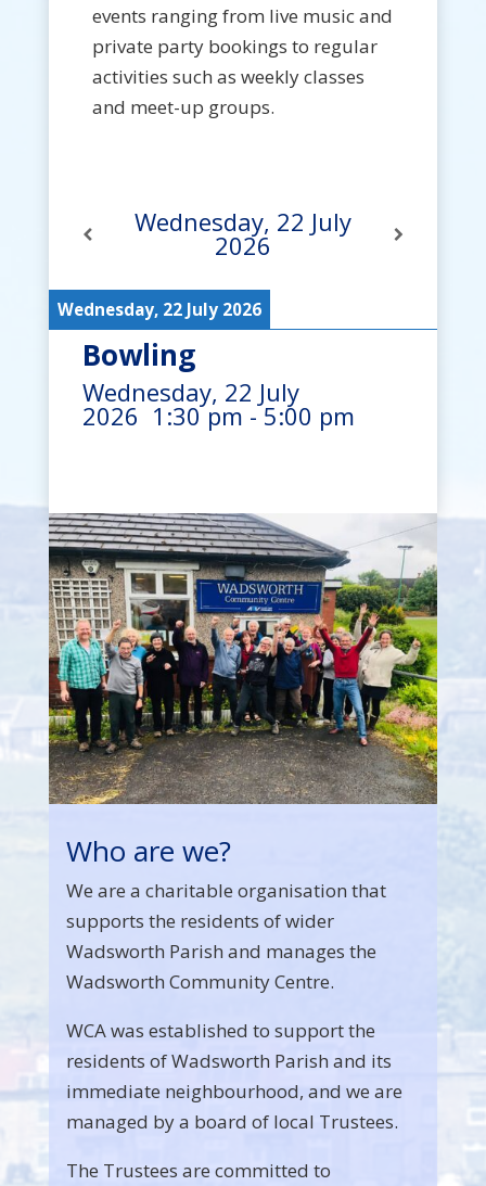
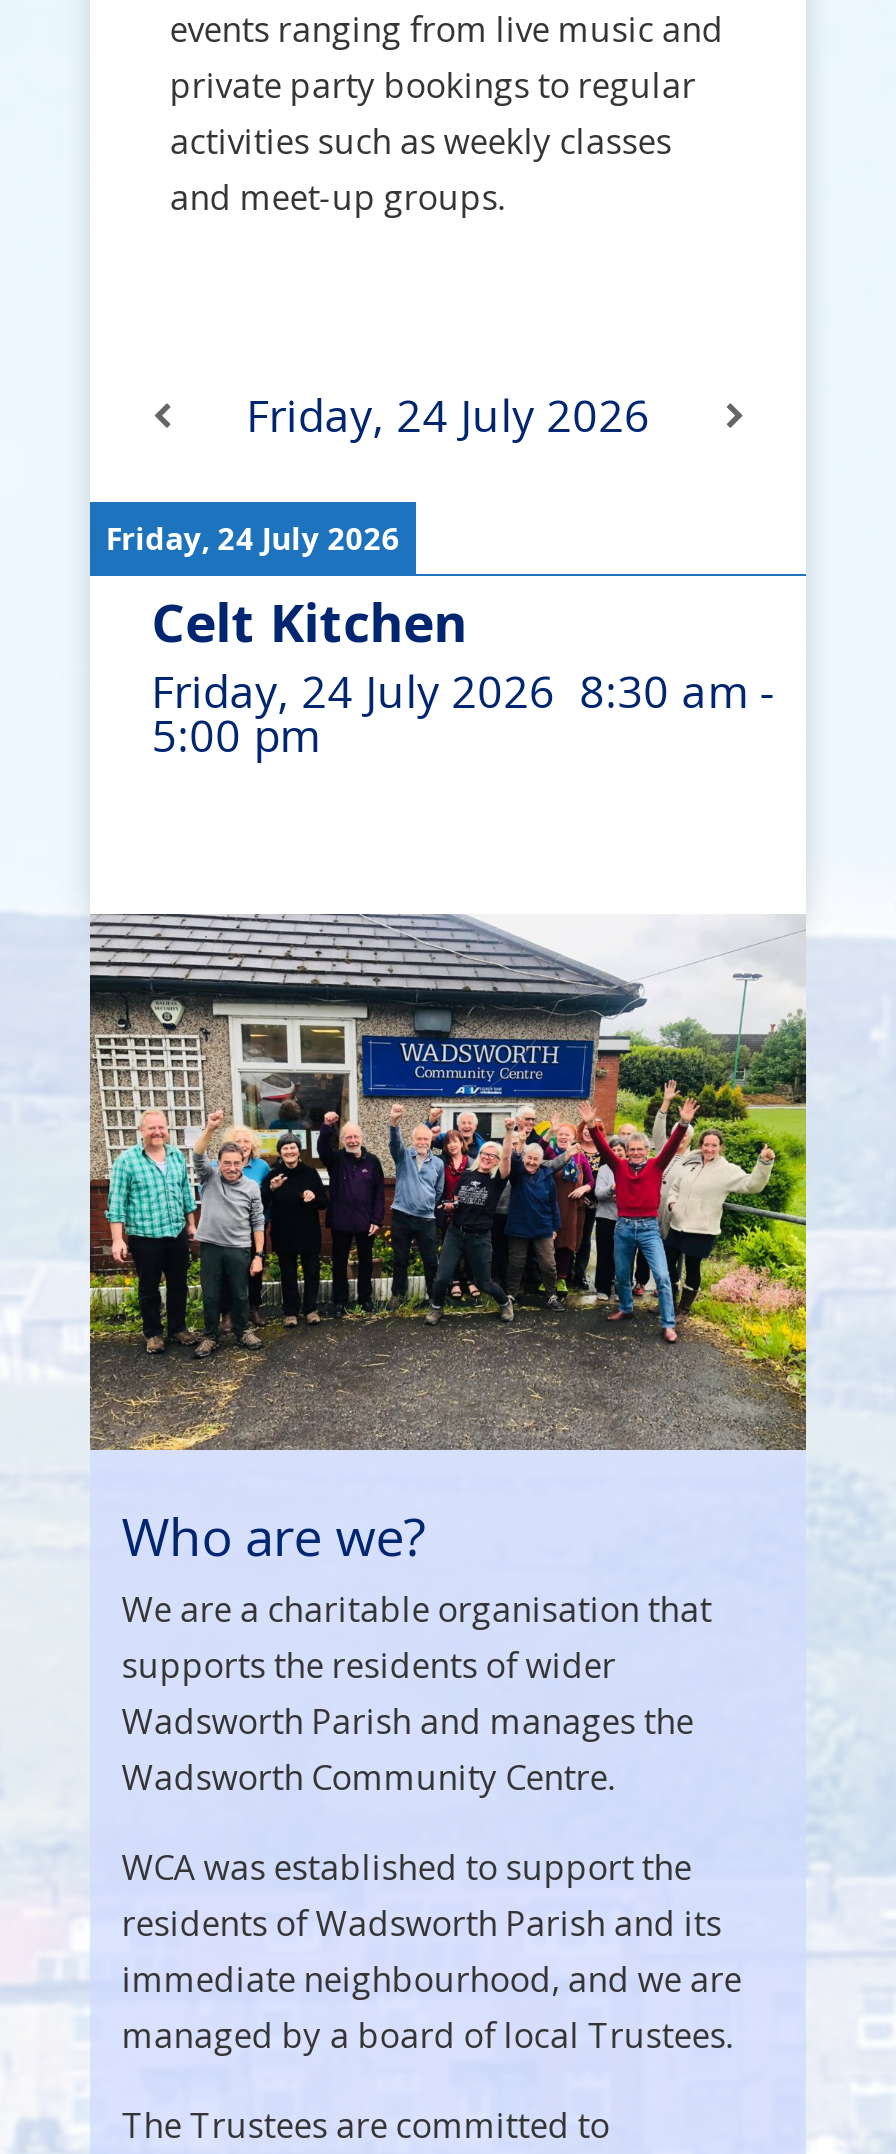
- Wednesday, 22 July
- 2026
+ Friday, 24 July 2026

- Wednesday, 22 July 2026
- Bowling
- Wednesday, 22 July
- 2026 1:30 pm-5:00 pm
+ Friday, 24 July 2026
+ Celt Kitchen
+ Friday, 24 July 2026 8:30 am -
+ 5:00 pm
